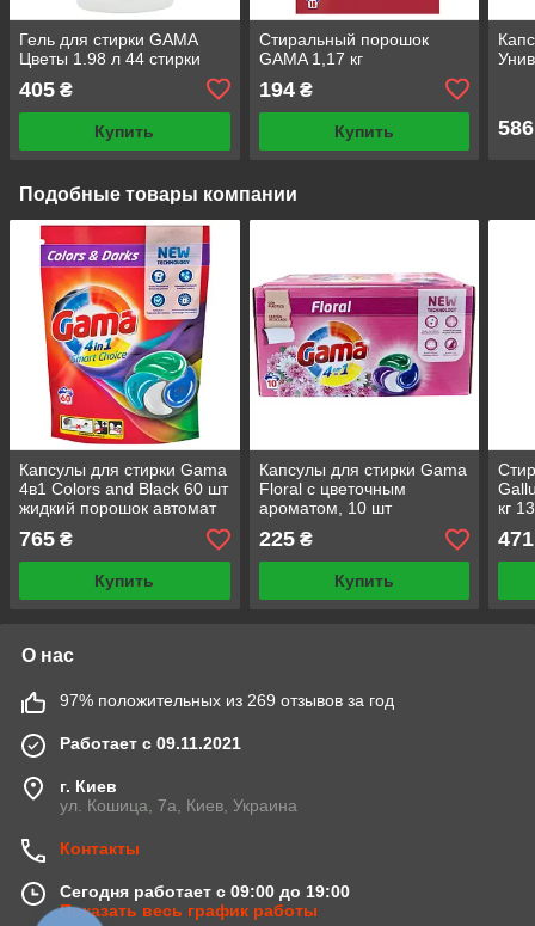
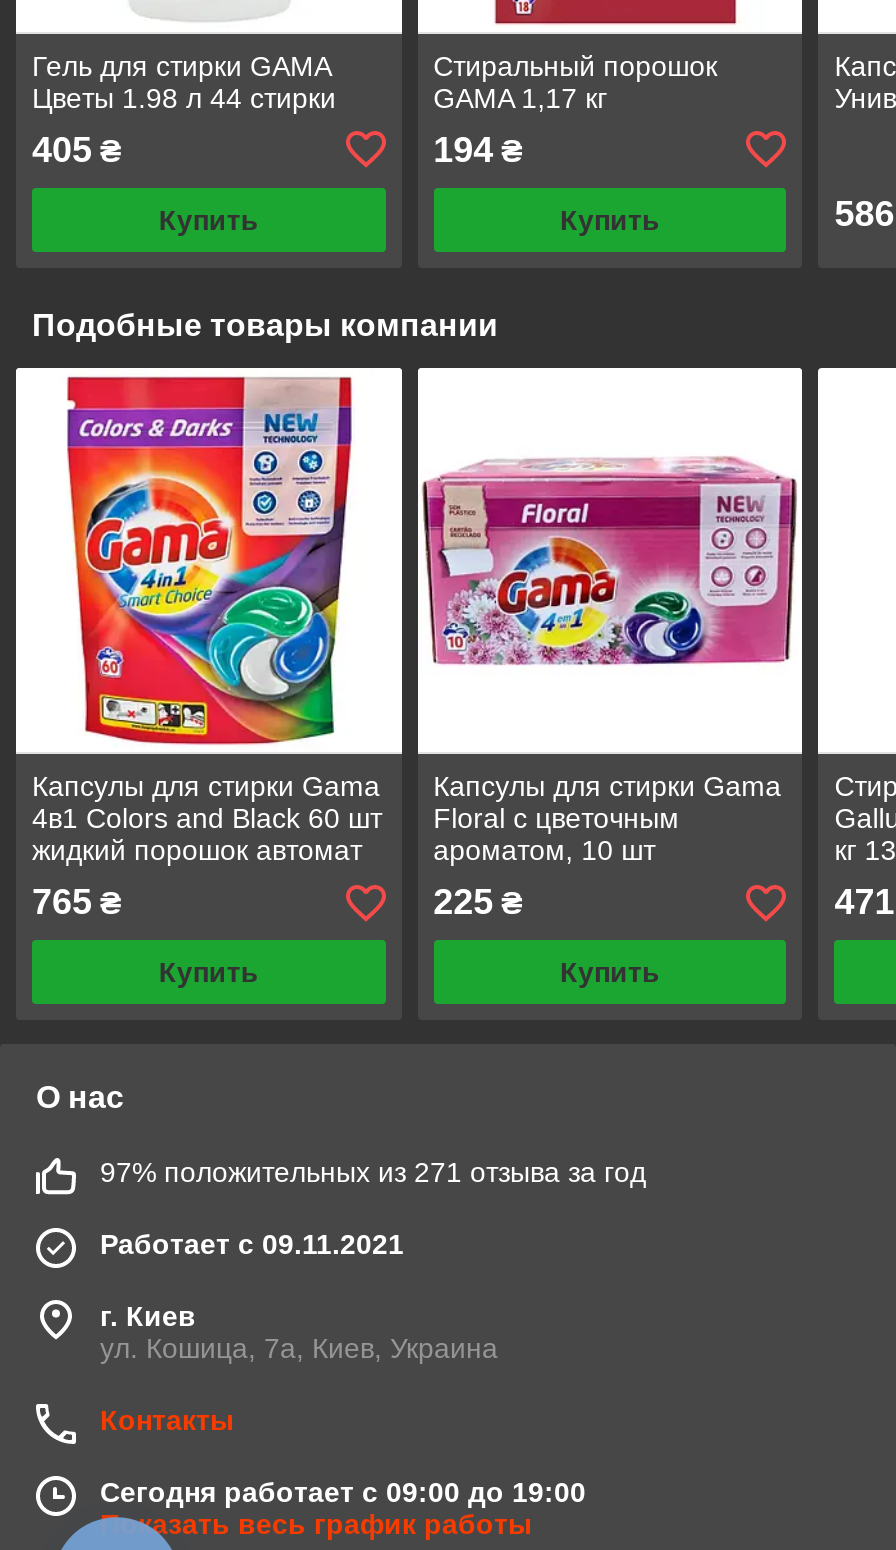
- 97% положительных из 269 отзывов за год
+ 97% положительных из 271 отзыва за год
